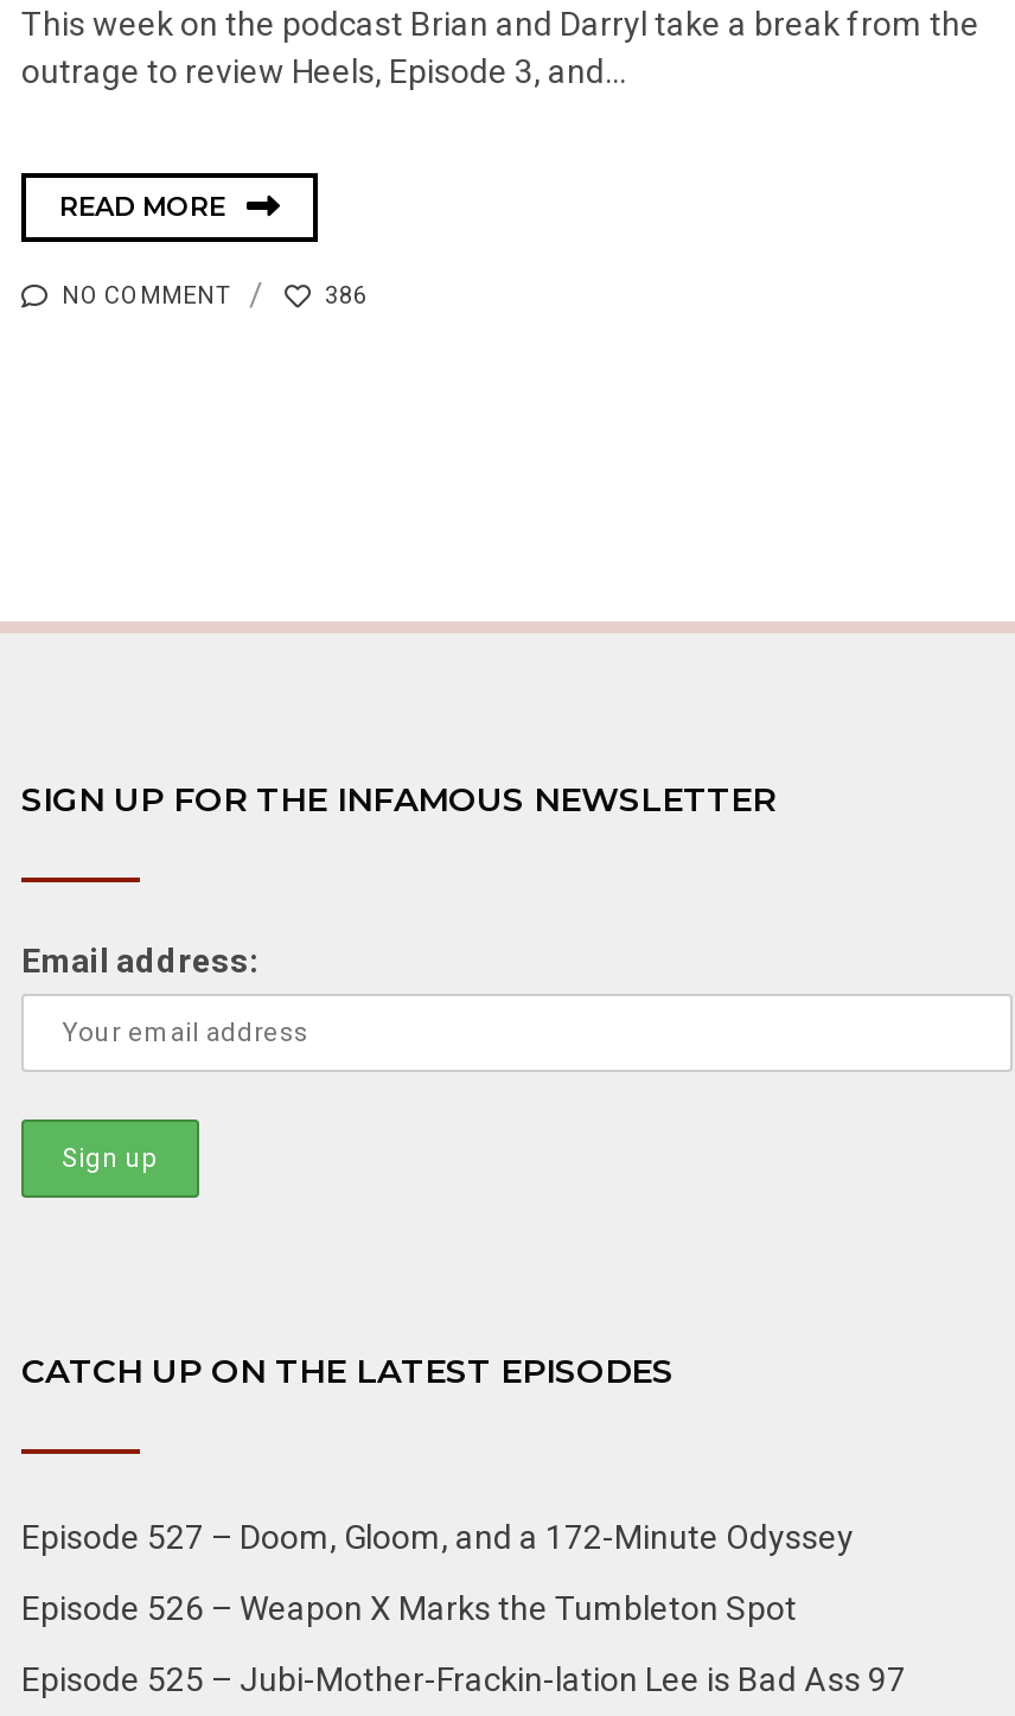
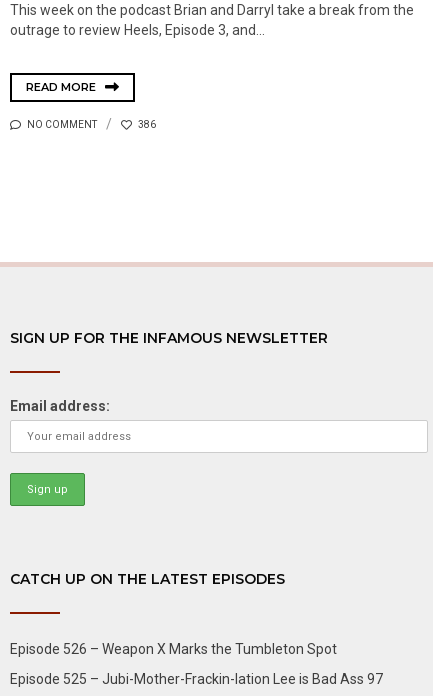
- Episode 527 – Doom, Gloom, and a 172-Minute Odyssey
